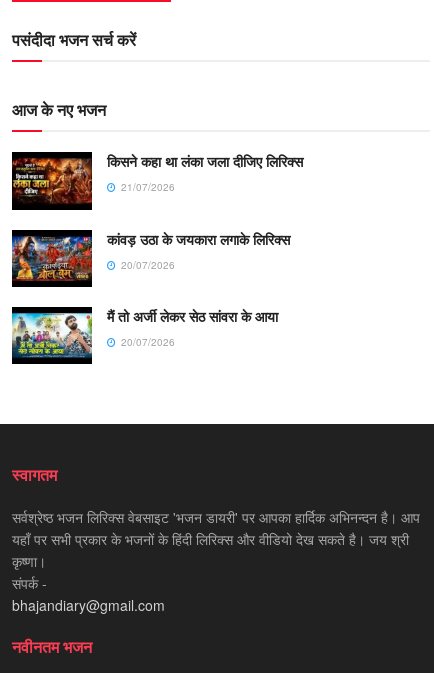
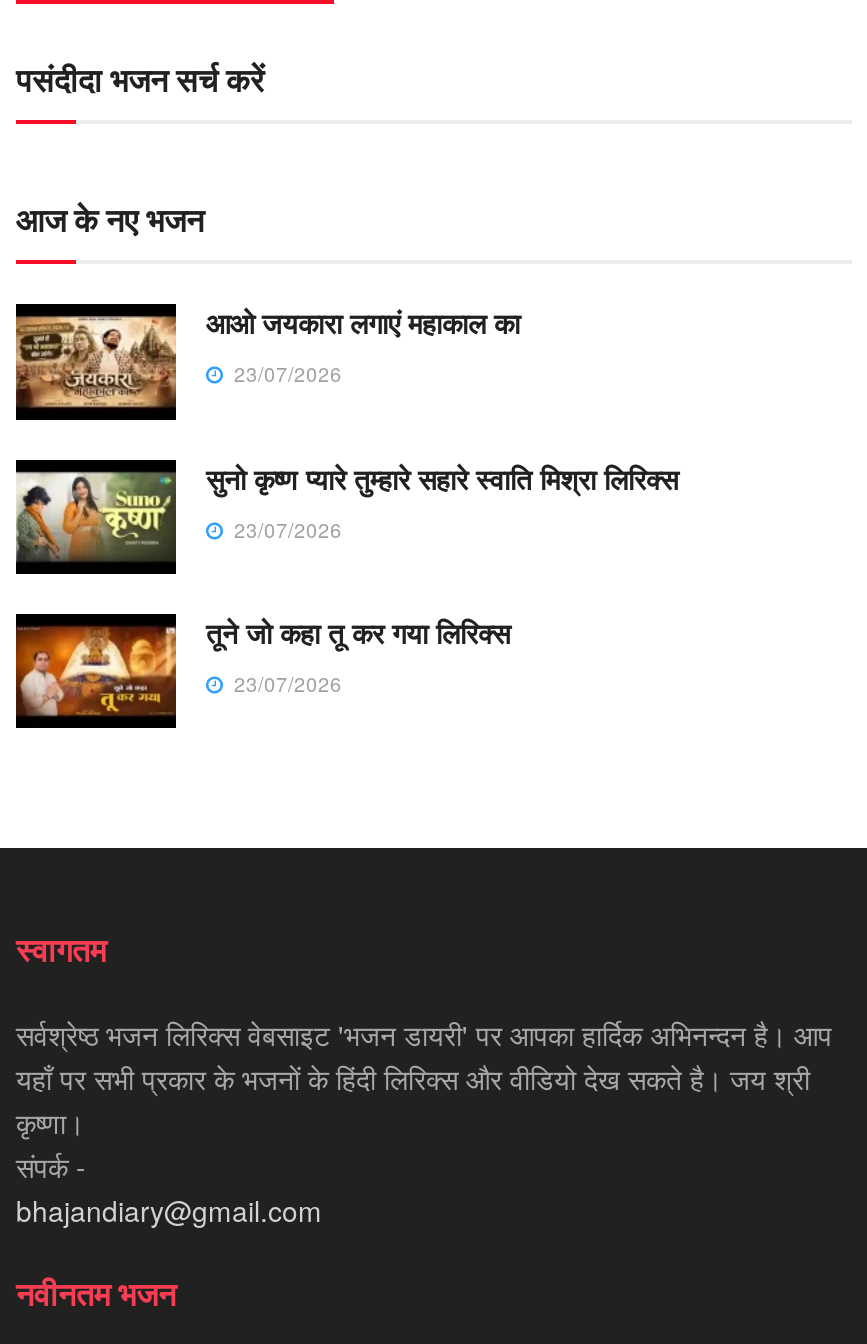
- [image]
- किसने कहा था लंका जला दीजिए लिरिक्स
- 21/07/2026
+ [image]
+ आओ जयकारा लगाएं महाकाल का
+ 23/07/2026

- [image]
- कांवड़ उठा के जयकारा लगाके लिरिक्स
- 20/07/2026
+ [image]
+ सुनो कृष्ण प्यारे तुम्हारे सहारे स्वाति मिश्रा लिरिक्स
+ 23/07/2026

- [image]
- मैं तो अर्जी लेकर सेठ सांवरा के आया
- 20/07/2026
+ [image]
+ तूने जो कहा तू कर गया लिरिक्स
+ 23/07/2026
